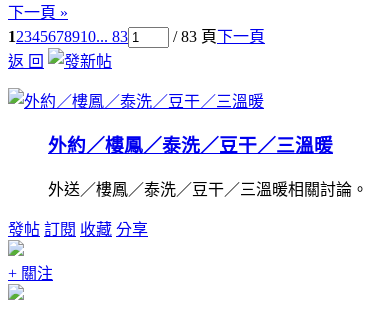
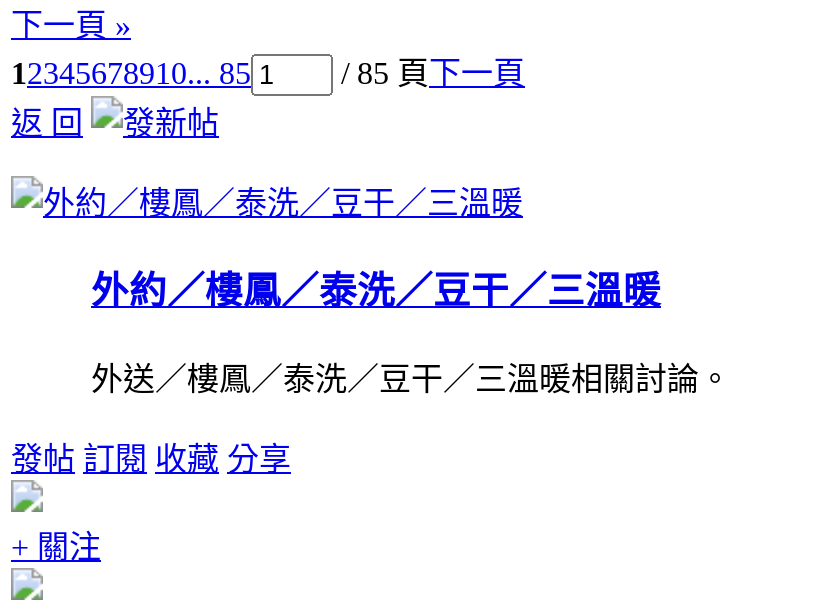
- 1 2345678910... 83
+ 1 2345678910... 85

- / 83 頁下一頁
+ / 85 頁下一頁
